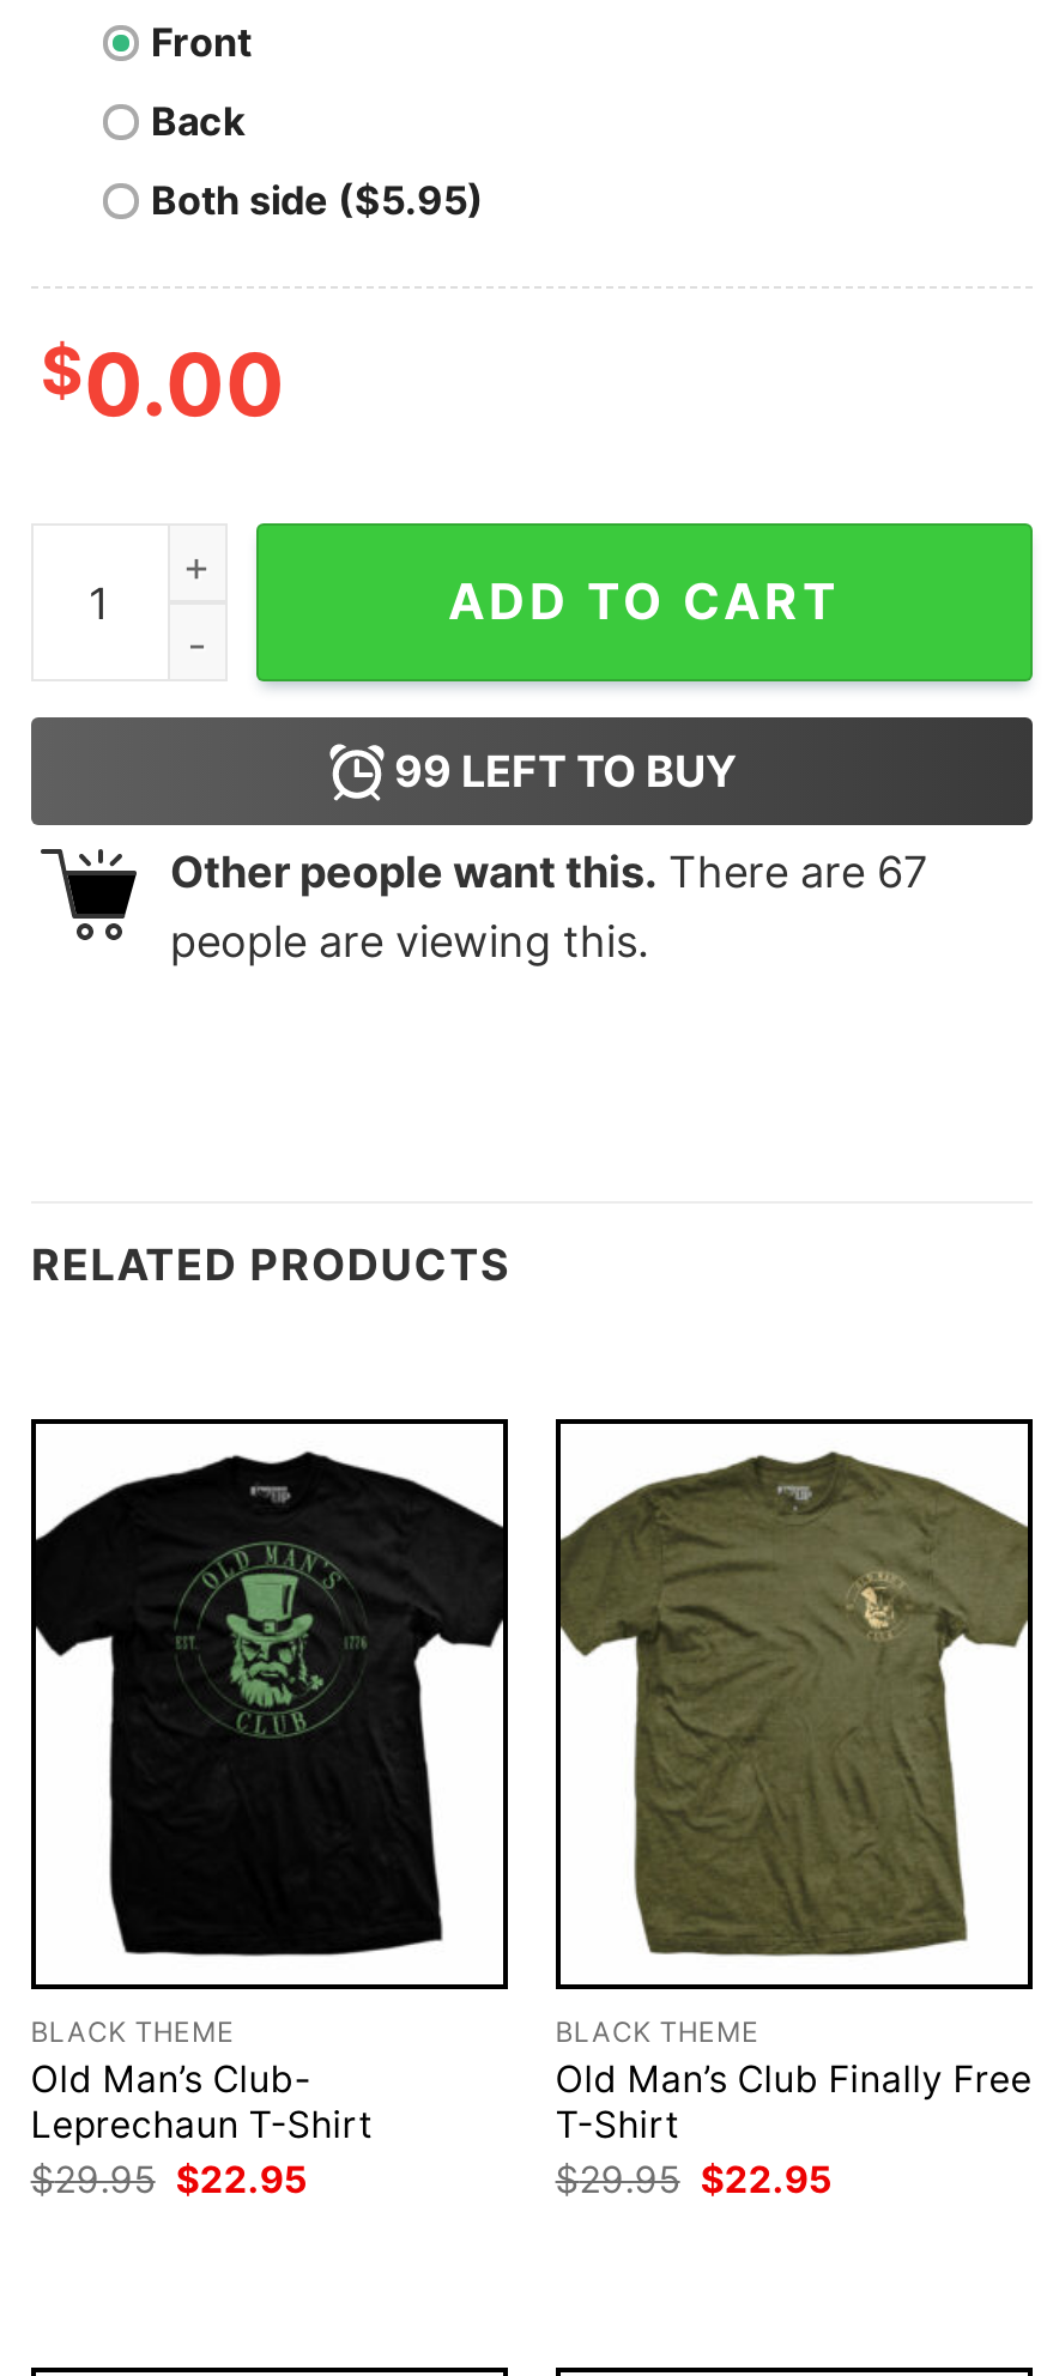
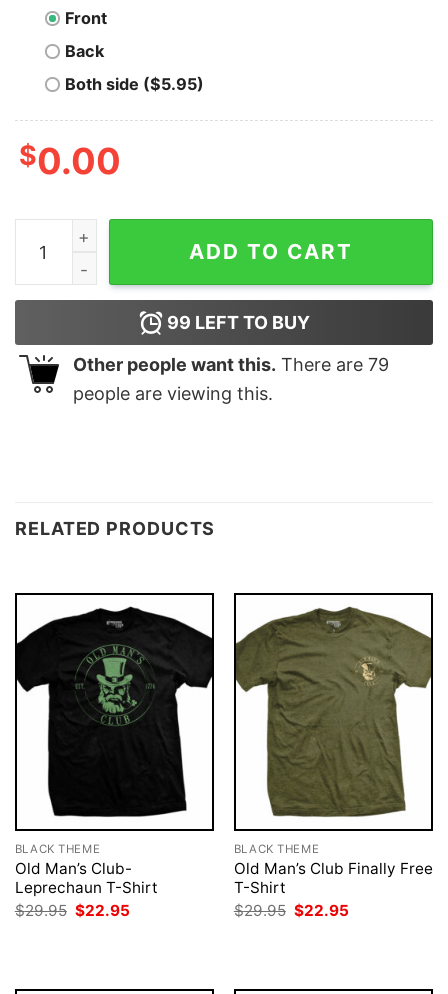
- Other people want this. There are 67
+ Other people want this. There are 79
